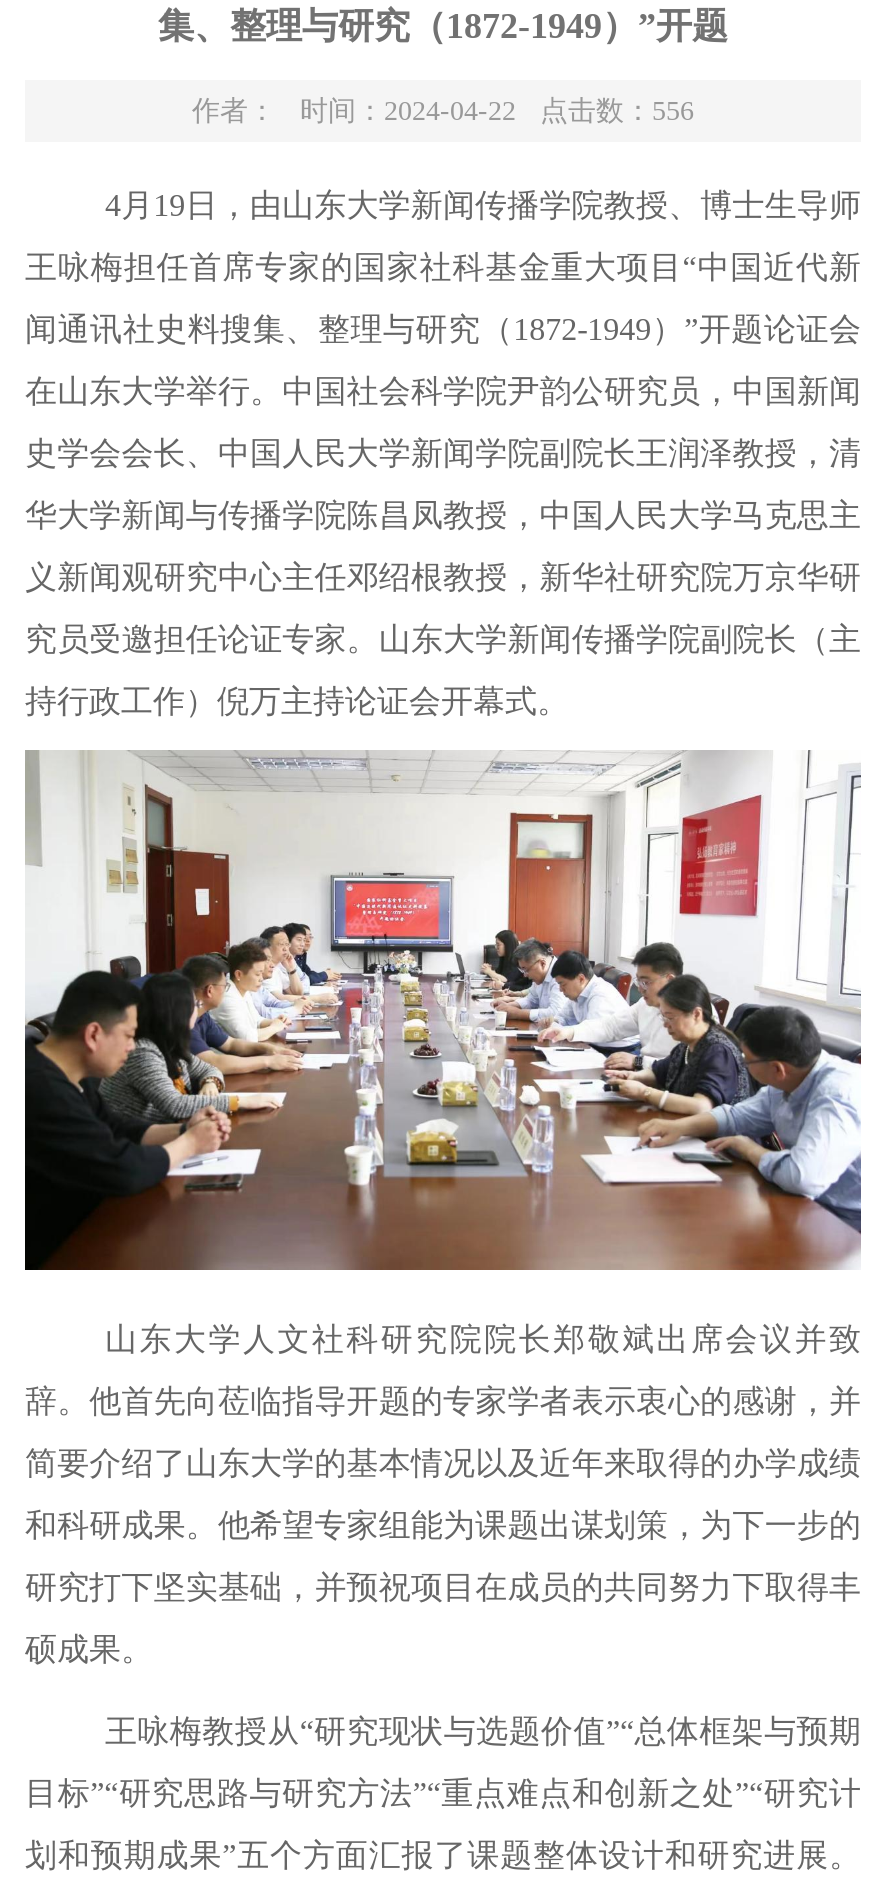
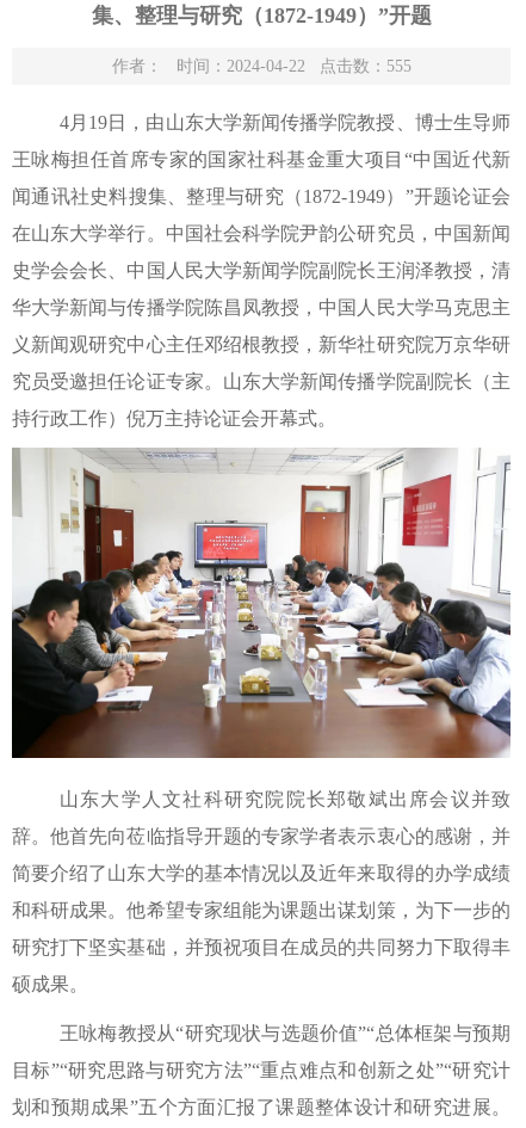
- 作者： 时间：2024-04-22 点击数：556
+ 作者： 时间：2024-04-22 点击数：555
